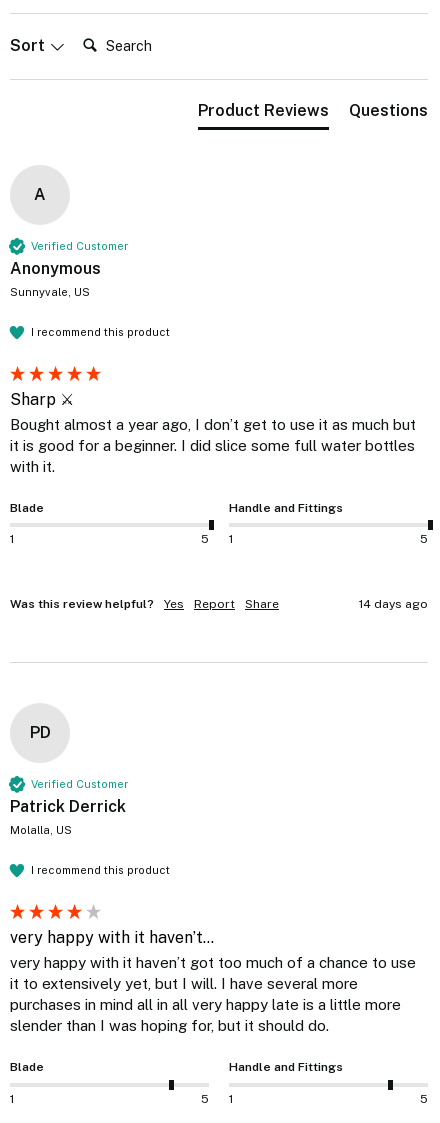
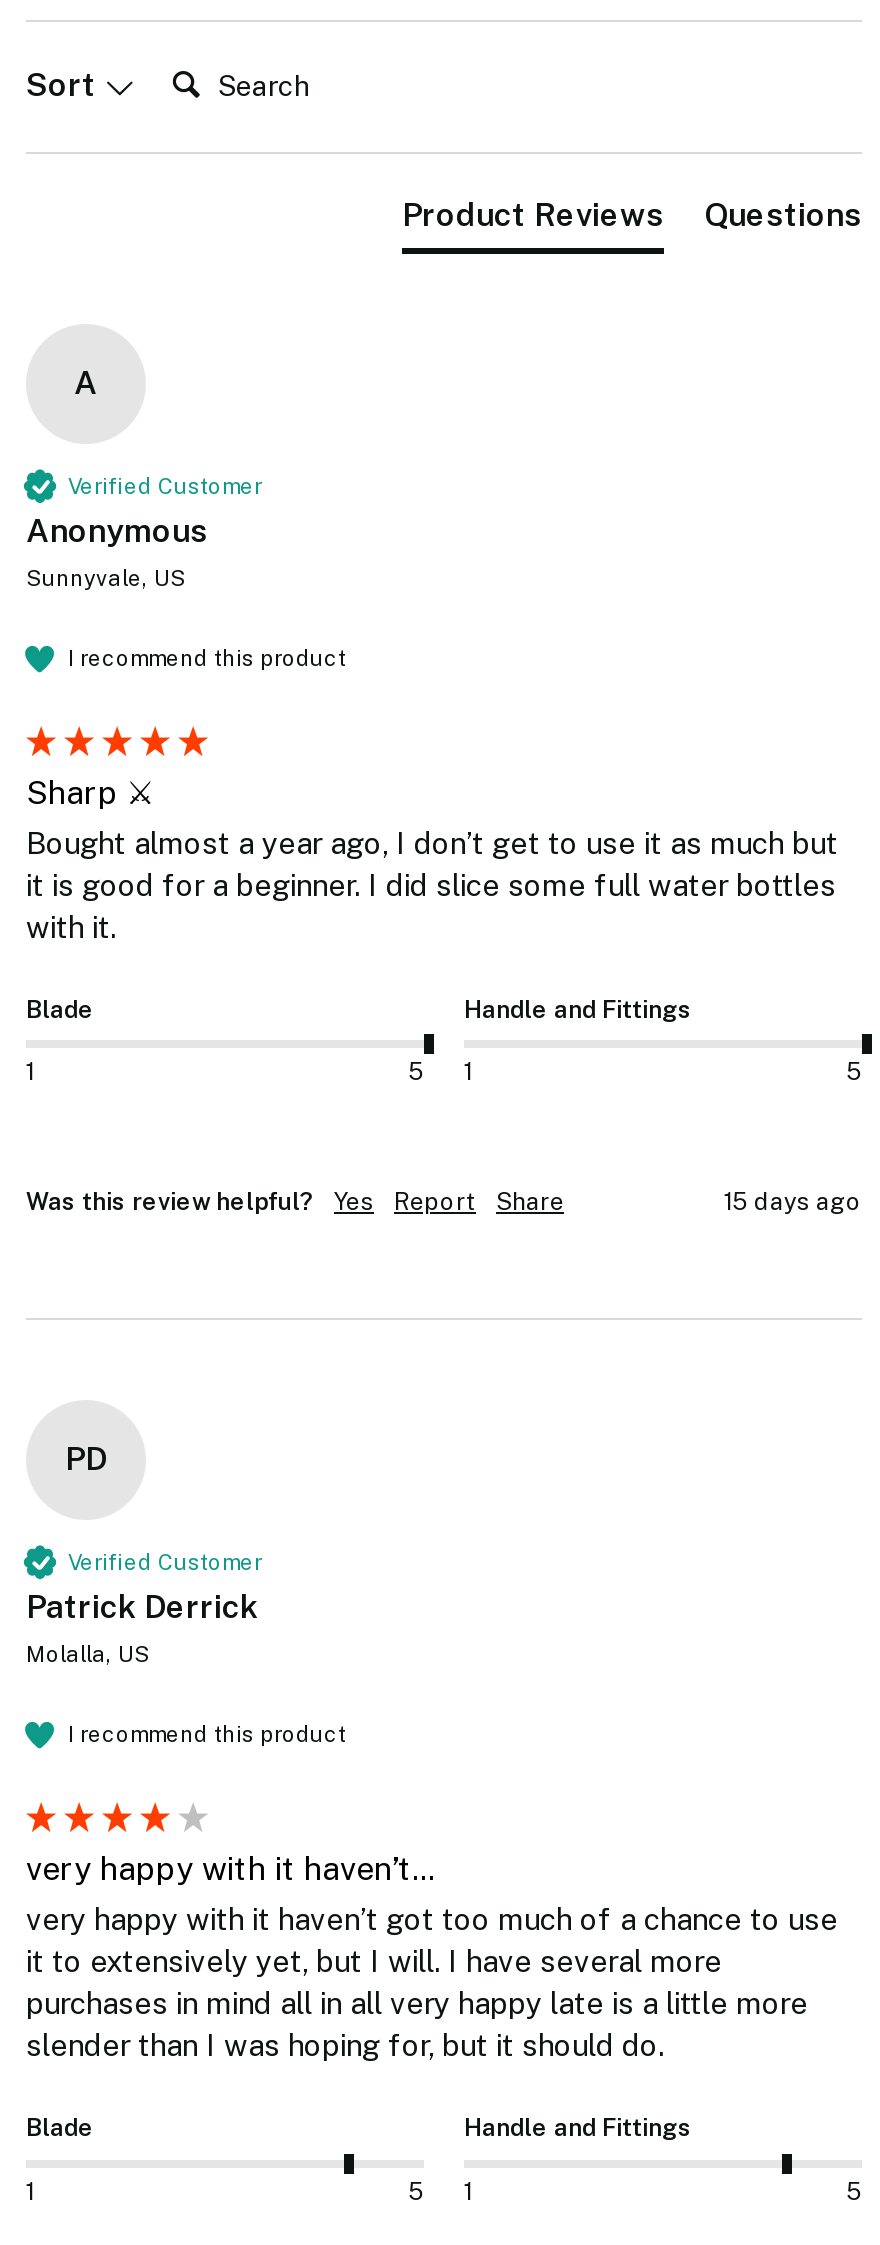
- 14 days ago
+ 15 days ago
